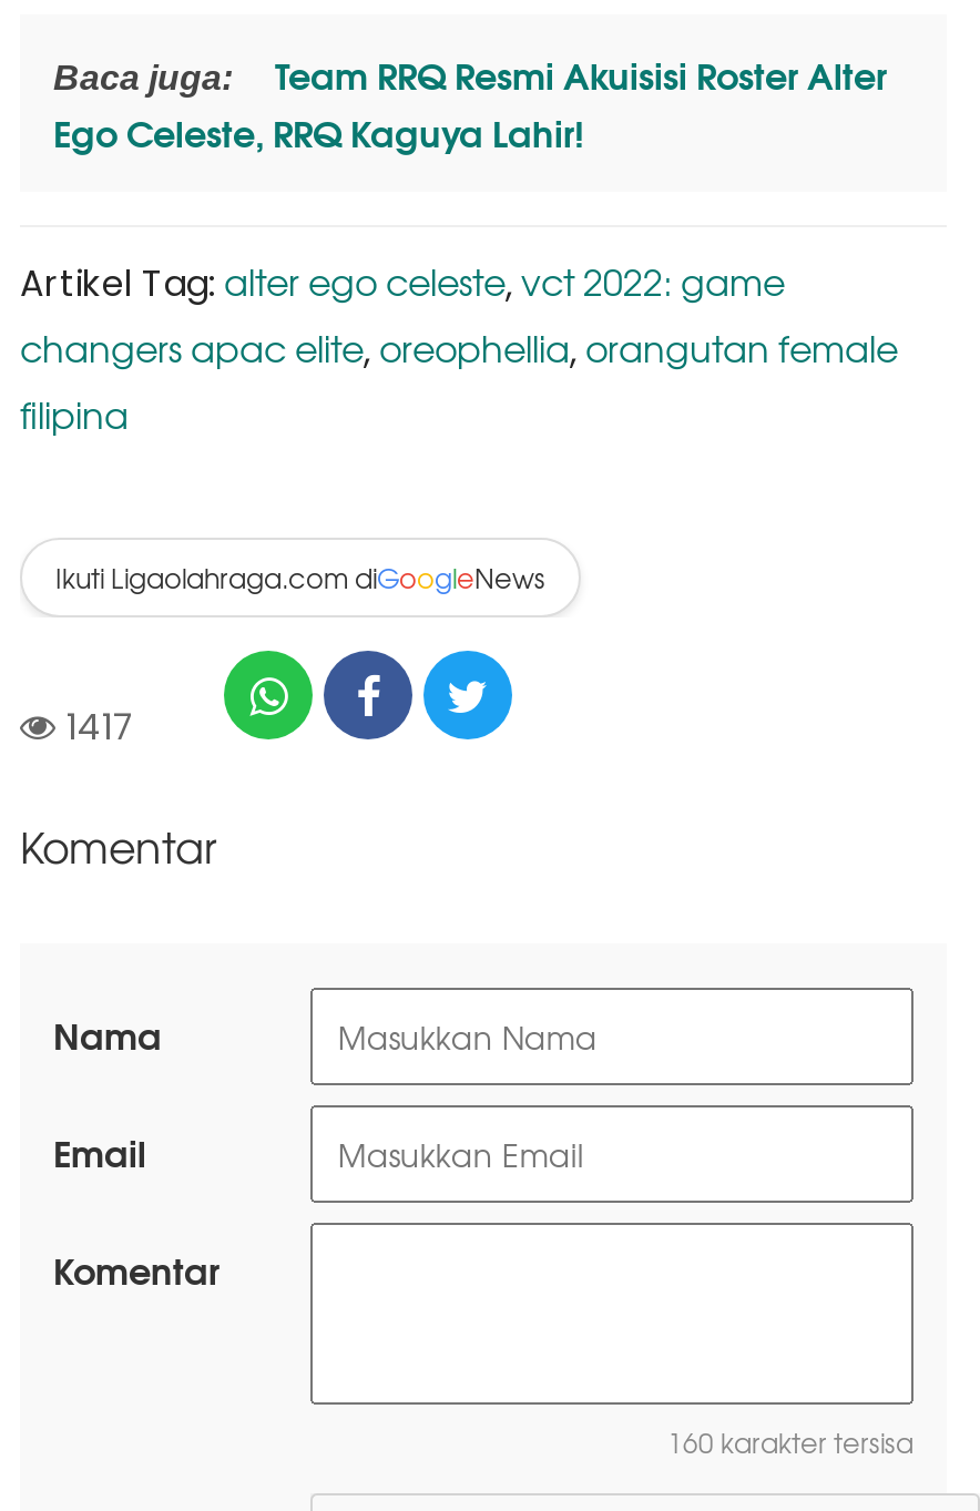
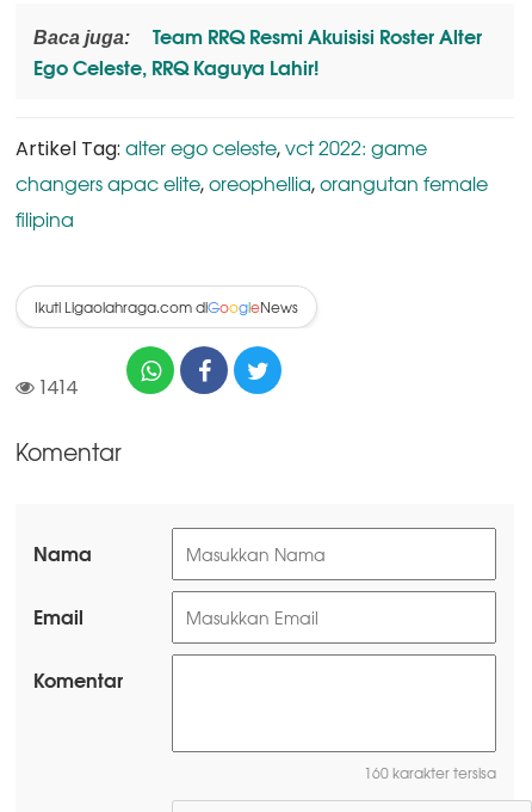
- 1417
+ 1414
